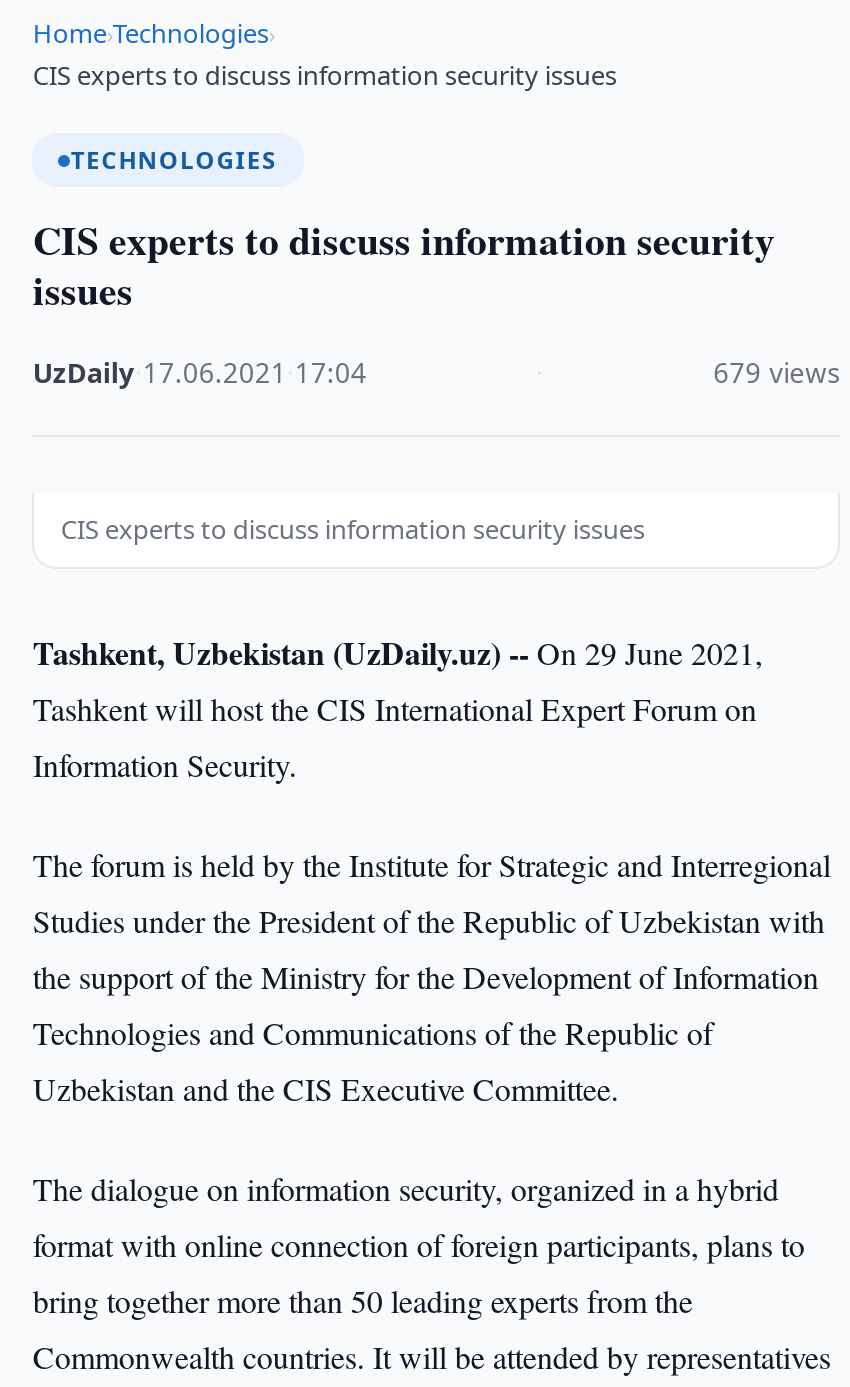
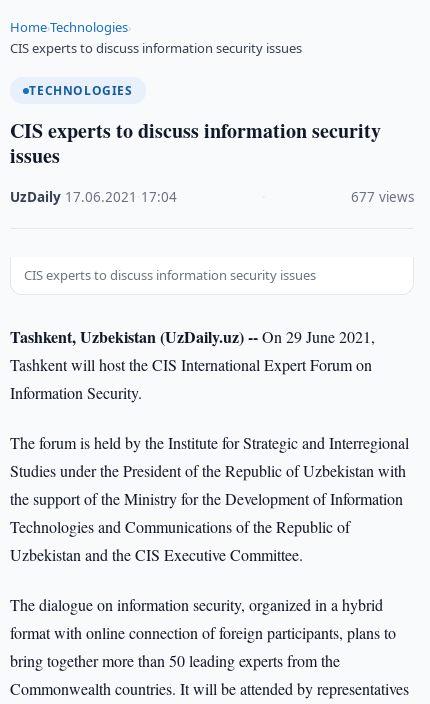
- 679 views
+ 677 views
